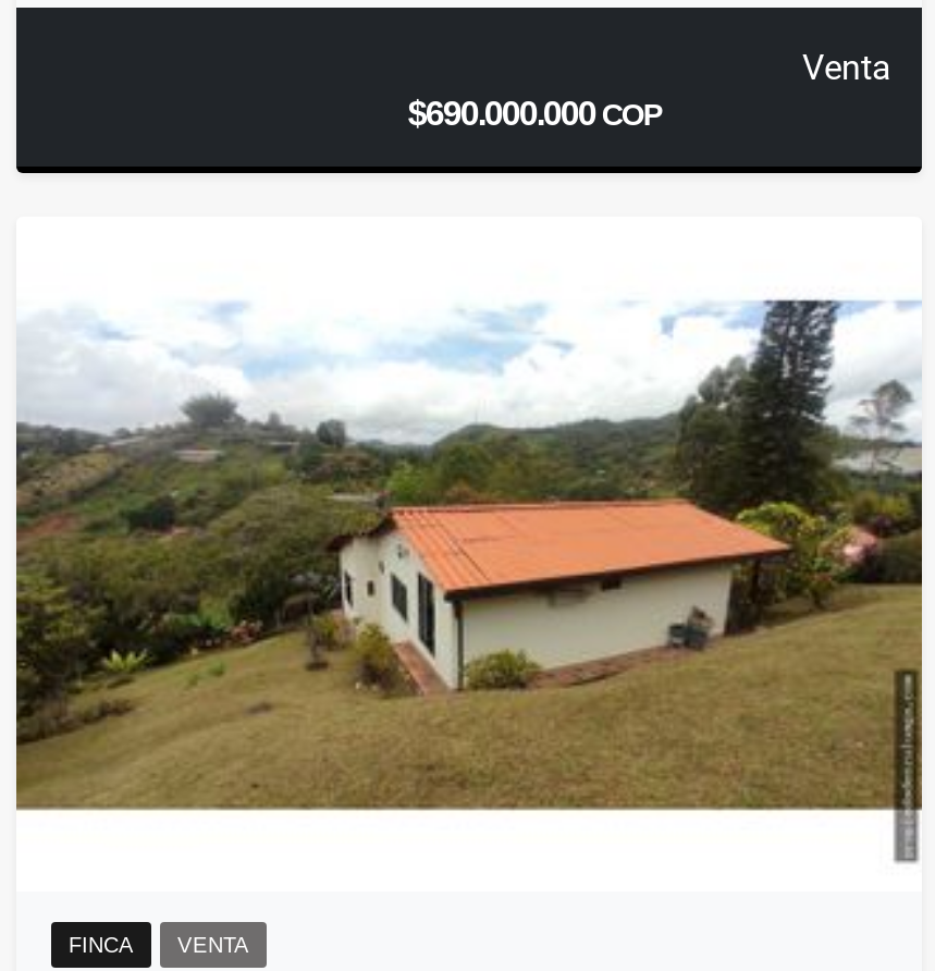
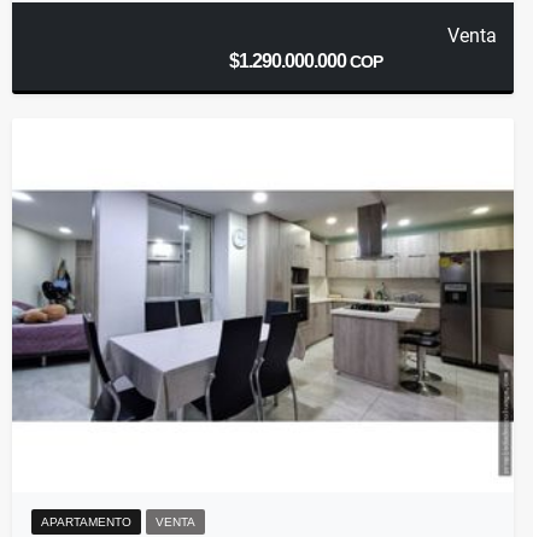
- $690.000.000 COP
+ $1.290.000.000 COP

- [image]
+ [image]

- FINCA
+ APARTAMENTO
